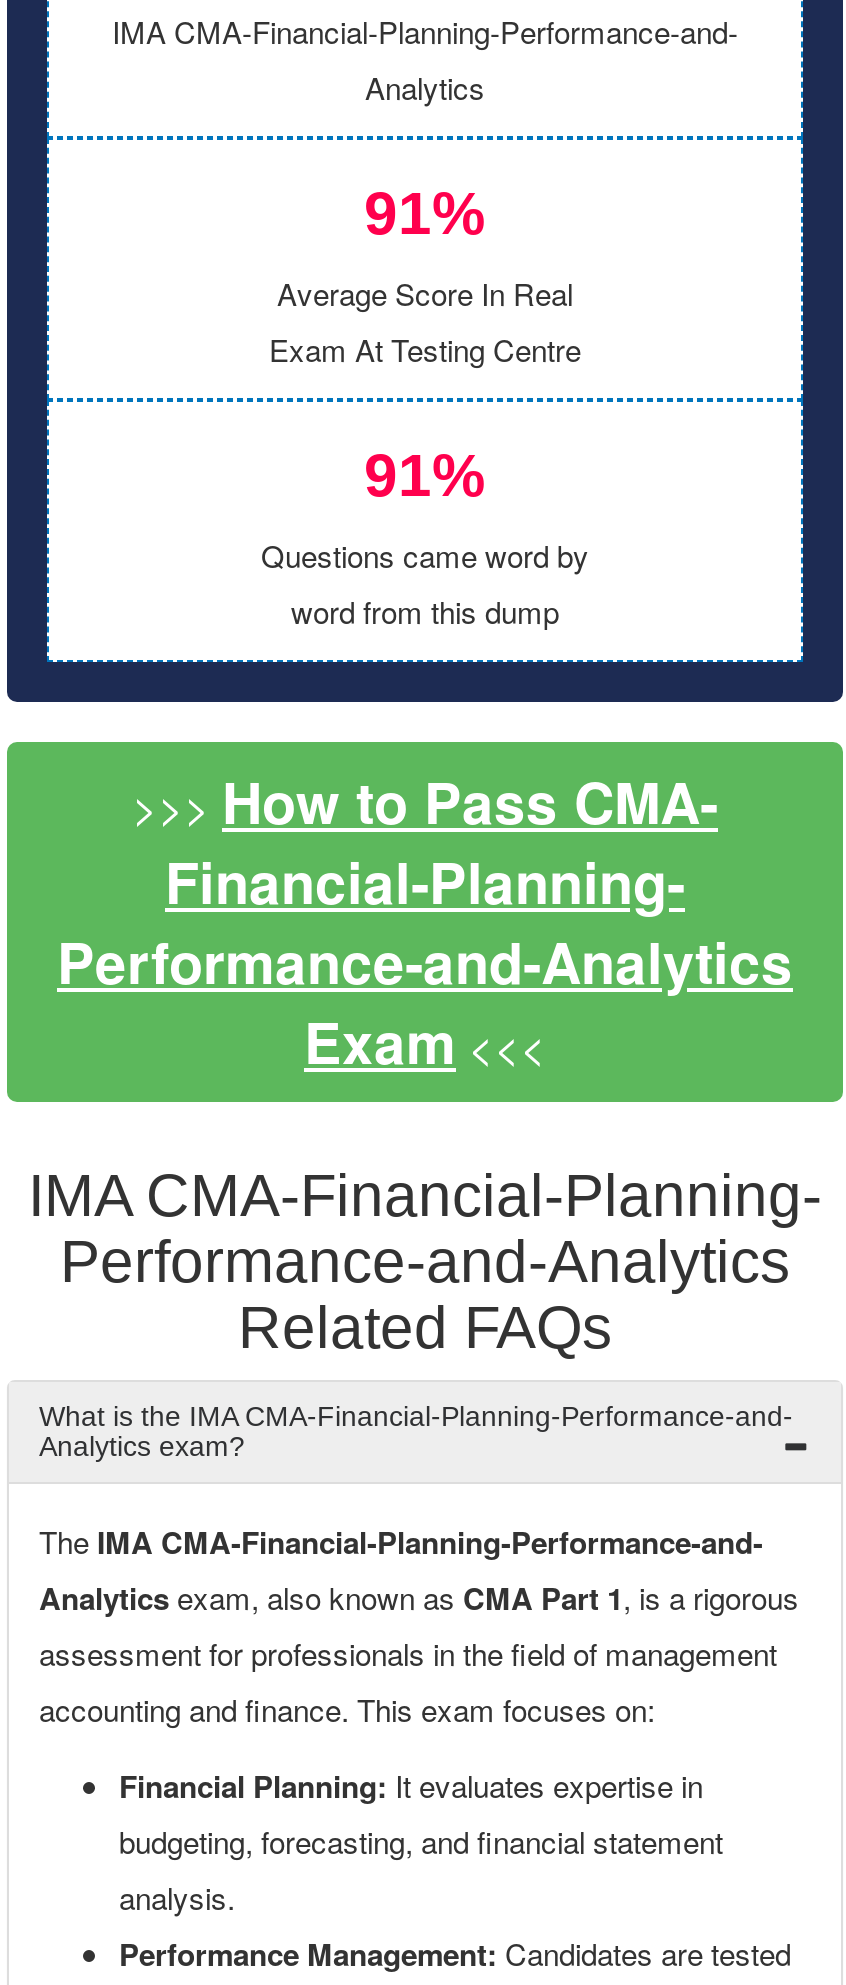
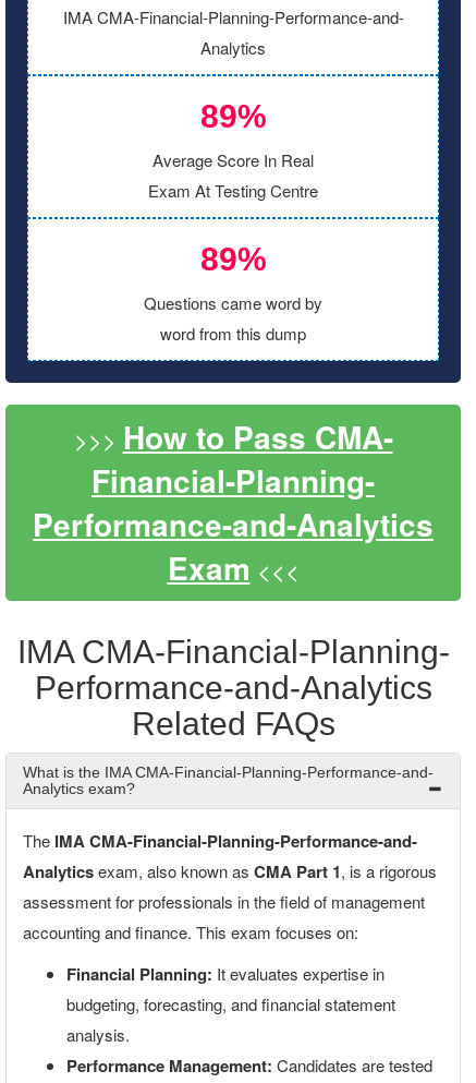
- 91%
+ 89%

- 91%
+ 89%
